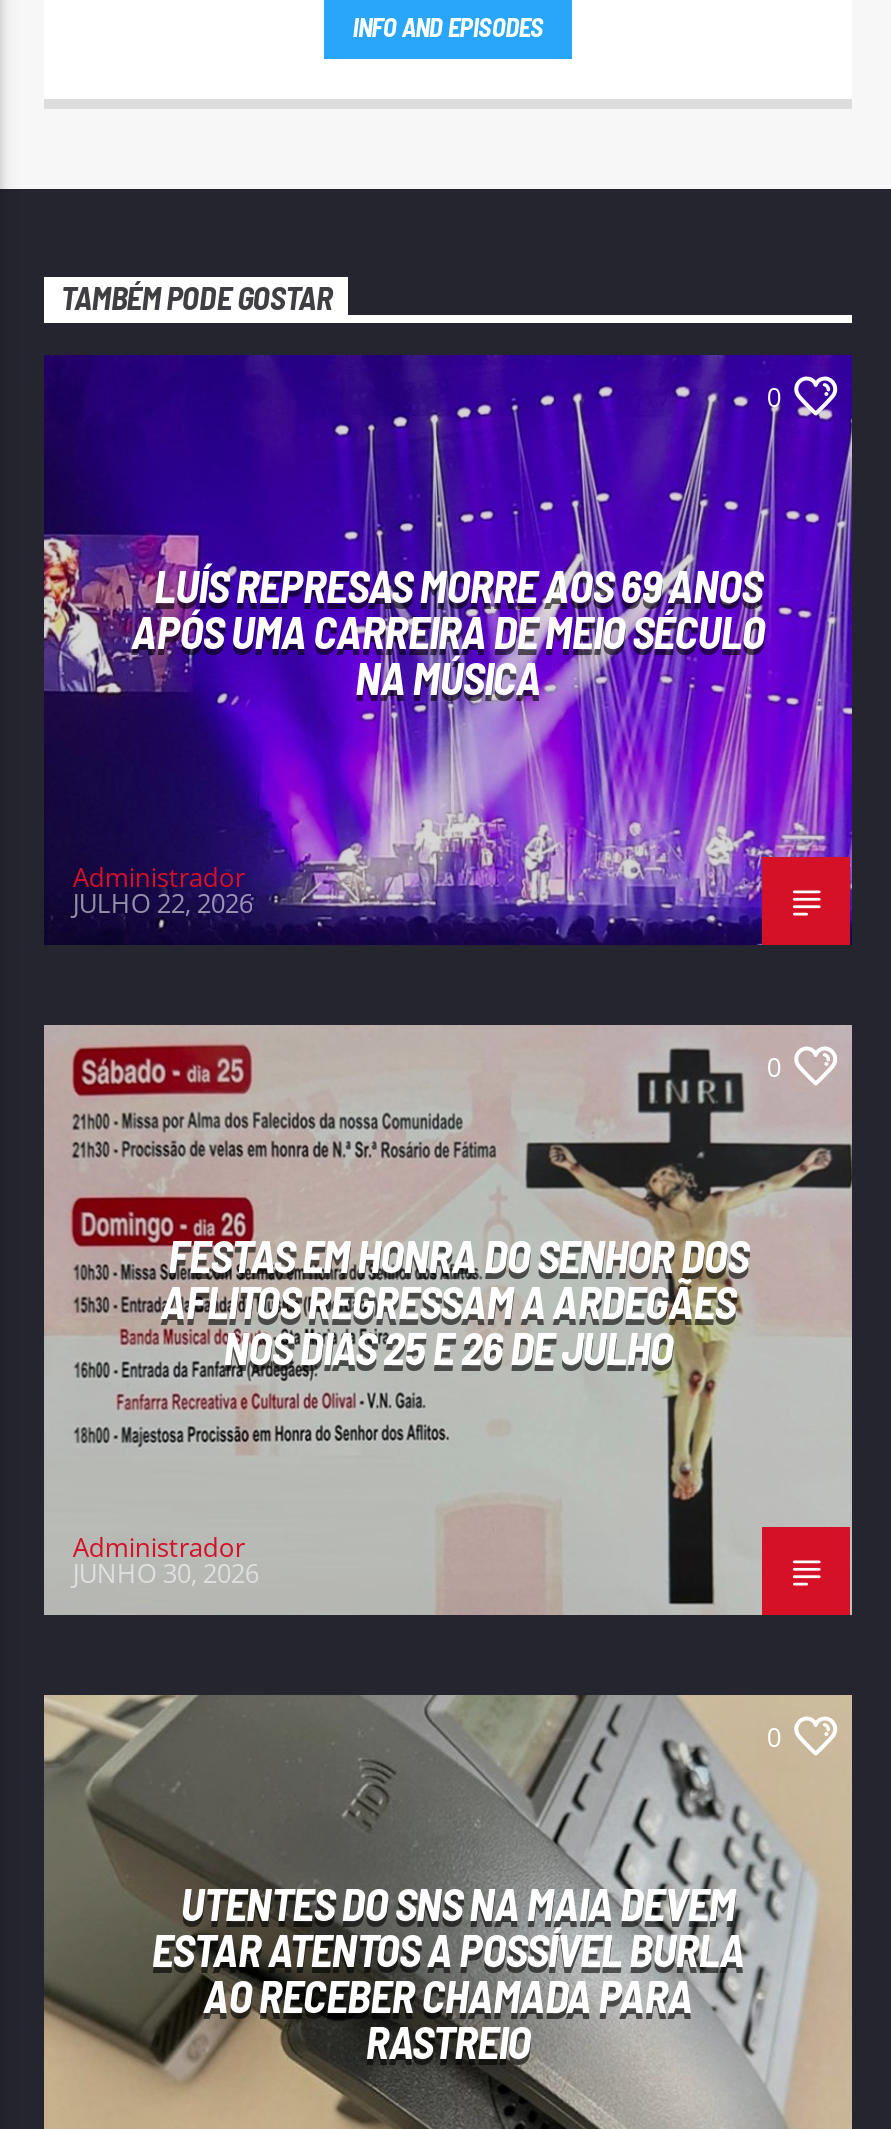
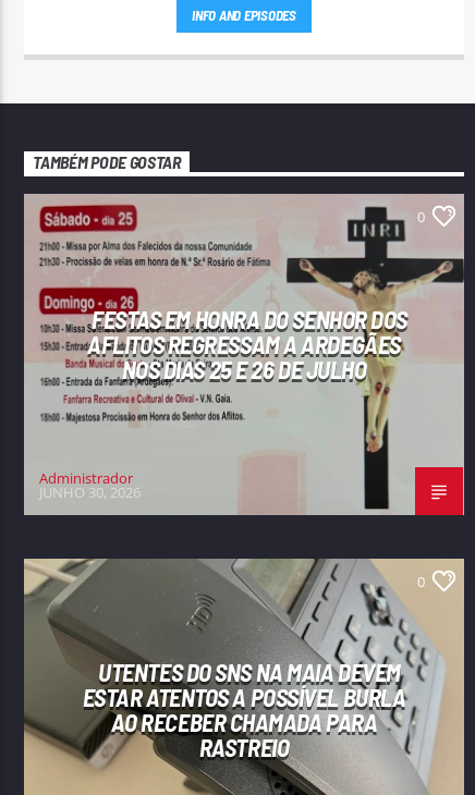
- [image]
- 0

- LUÍS REPRESAS MORRE AOS 69 ANOS
- APÓS UMA CARREIRA DE MEIO SÉCULO
- NA MÚSICA

- Administrador
- JULHO 22, 2026
